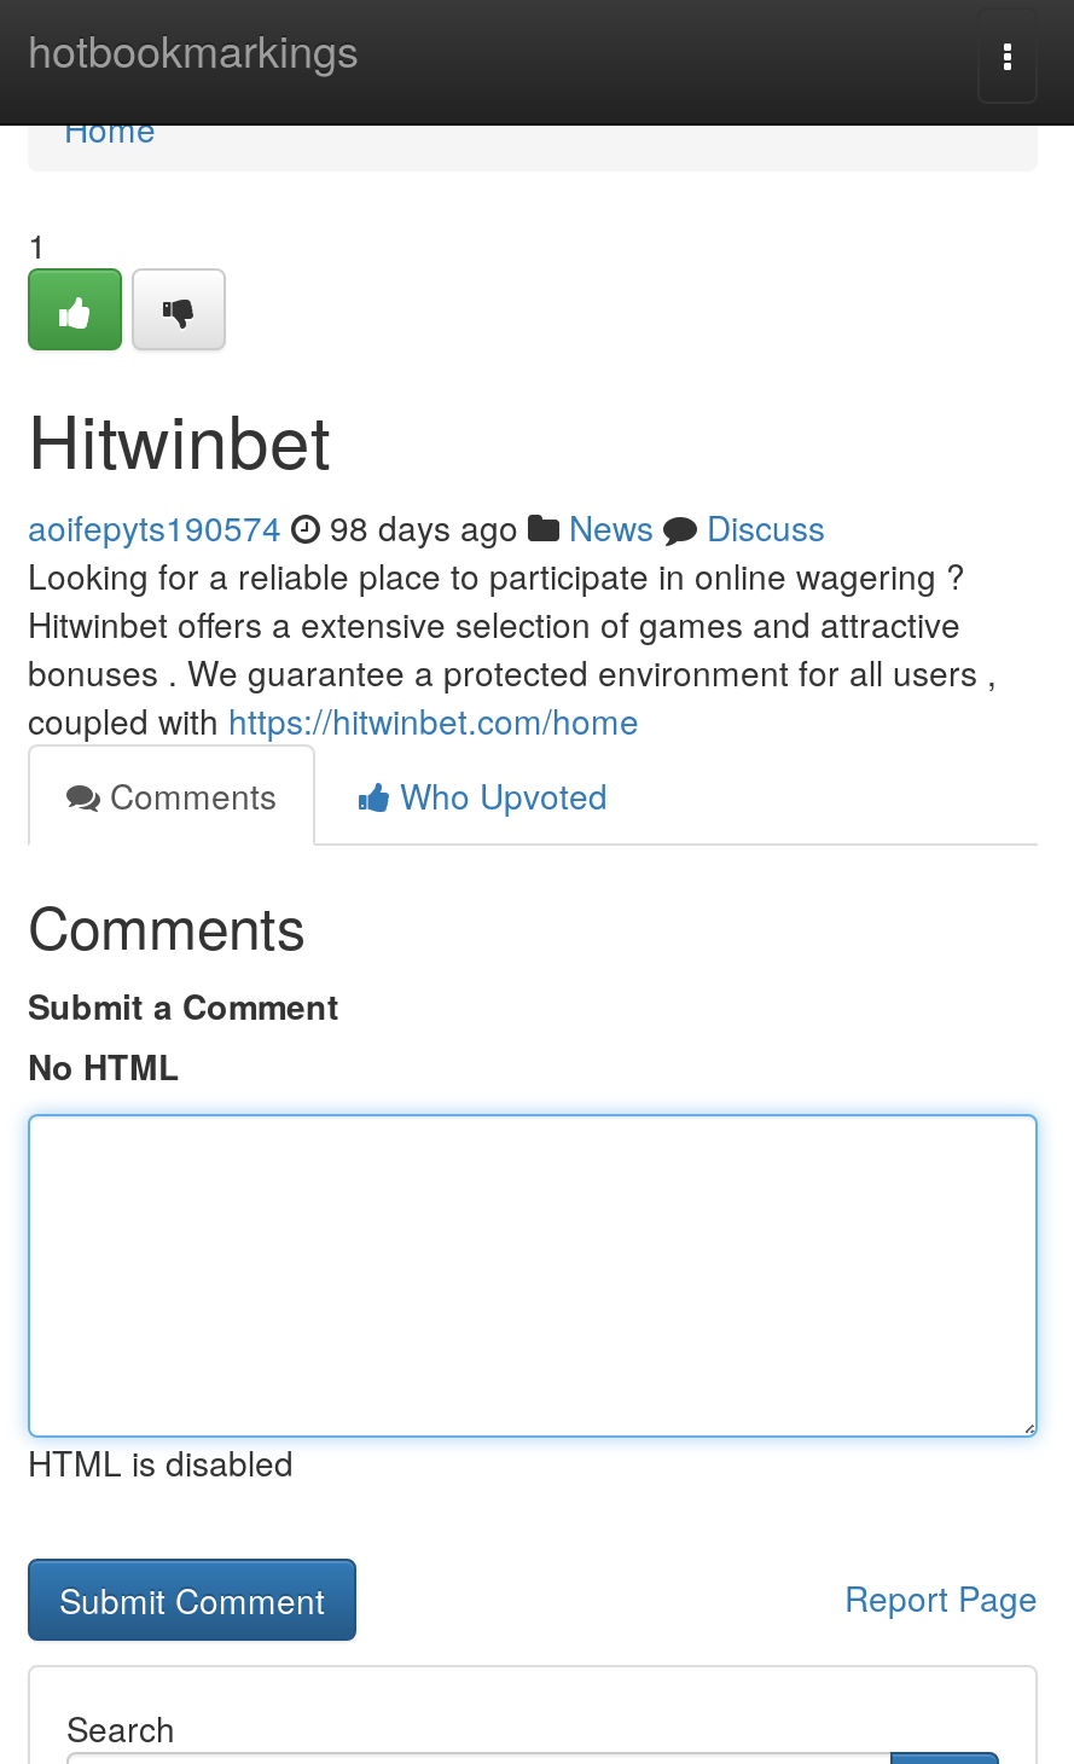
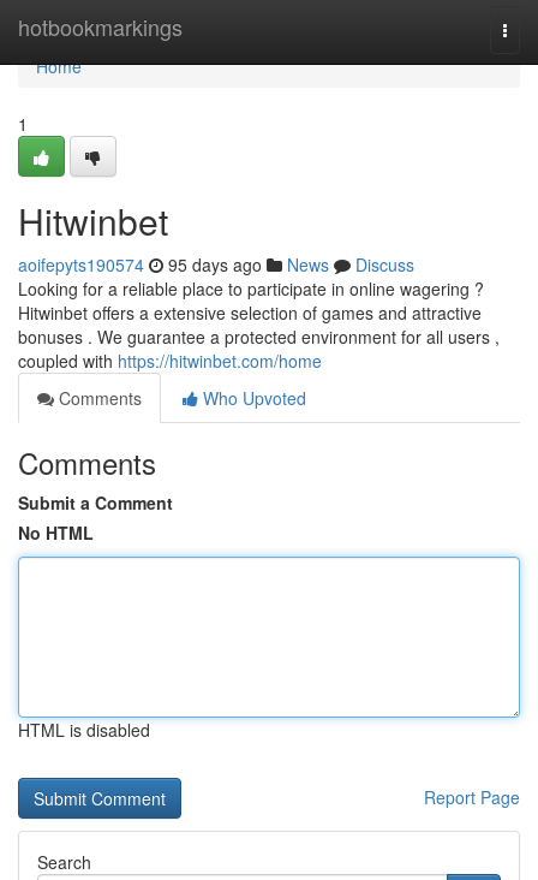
- aoifepyts190574 98 days ago News Discuss
+ aoifepyts190574 95 days ago News Discuss
